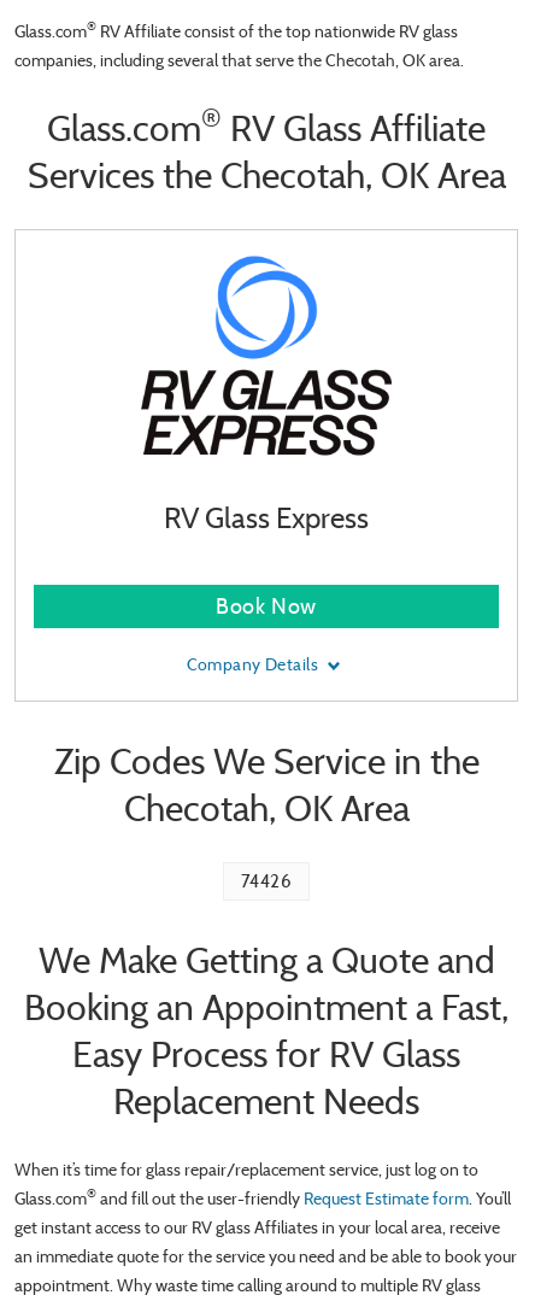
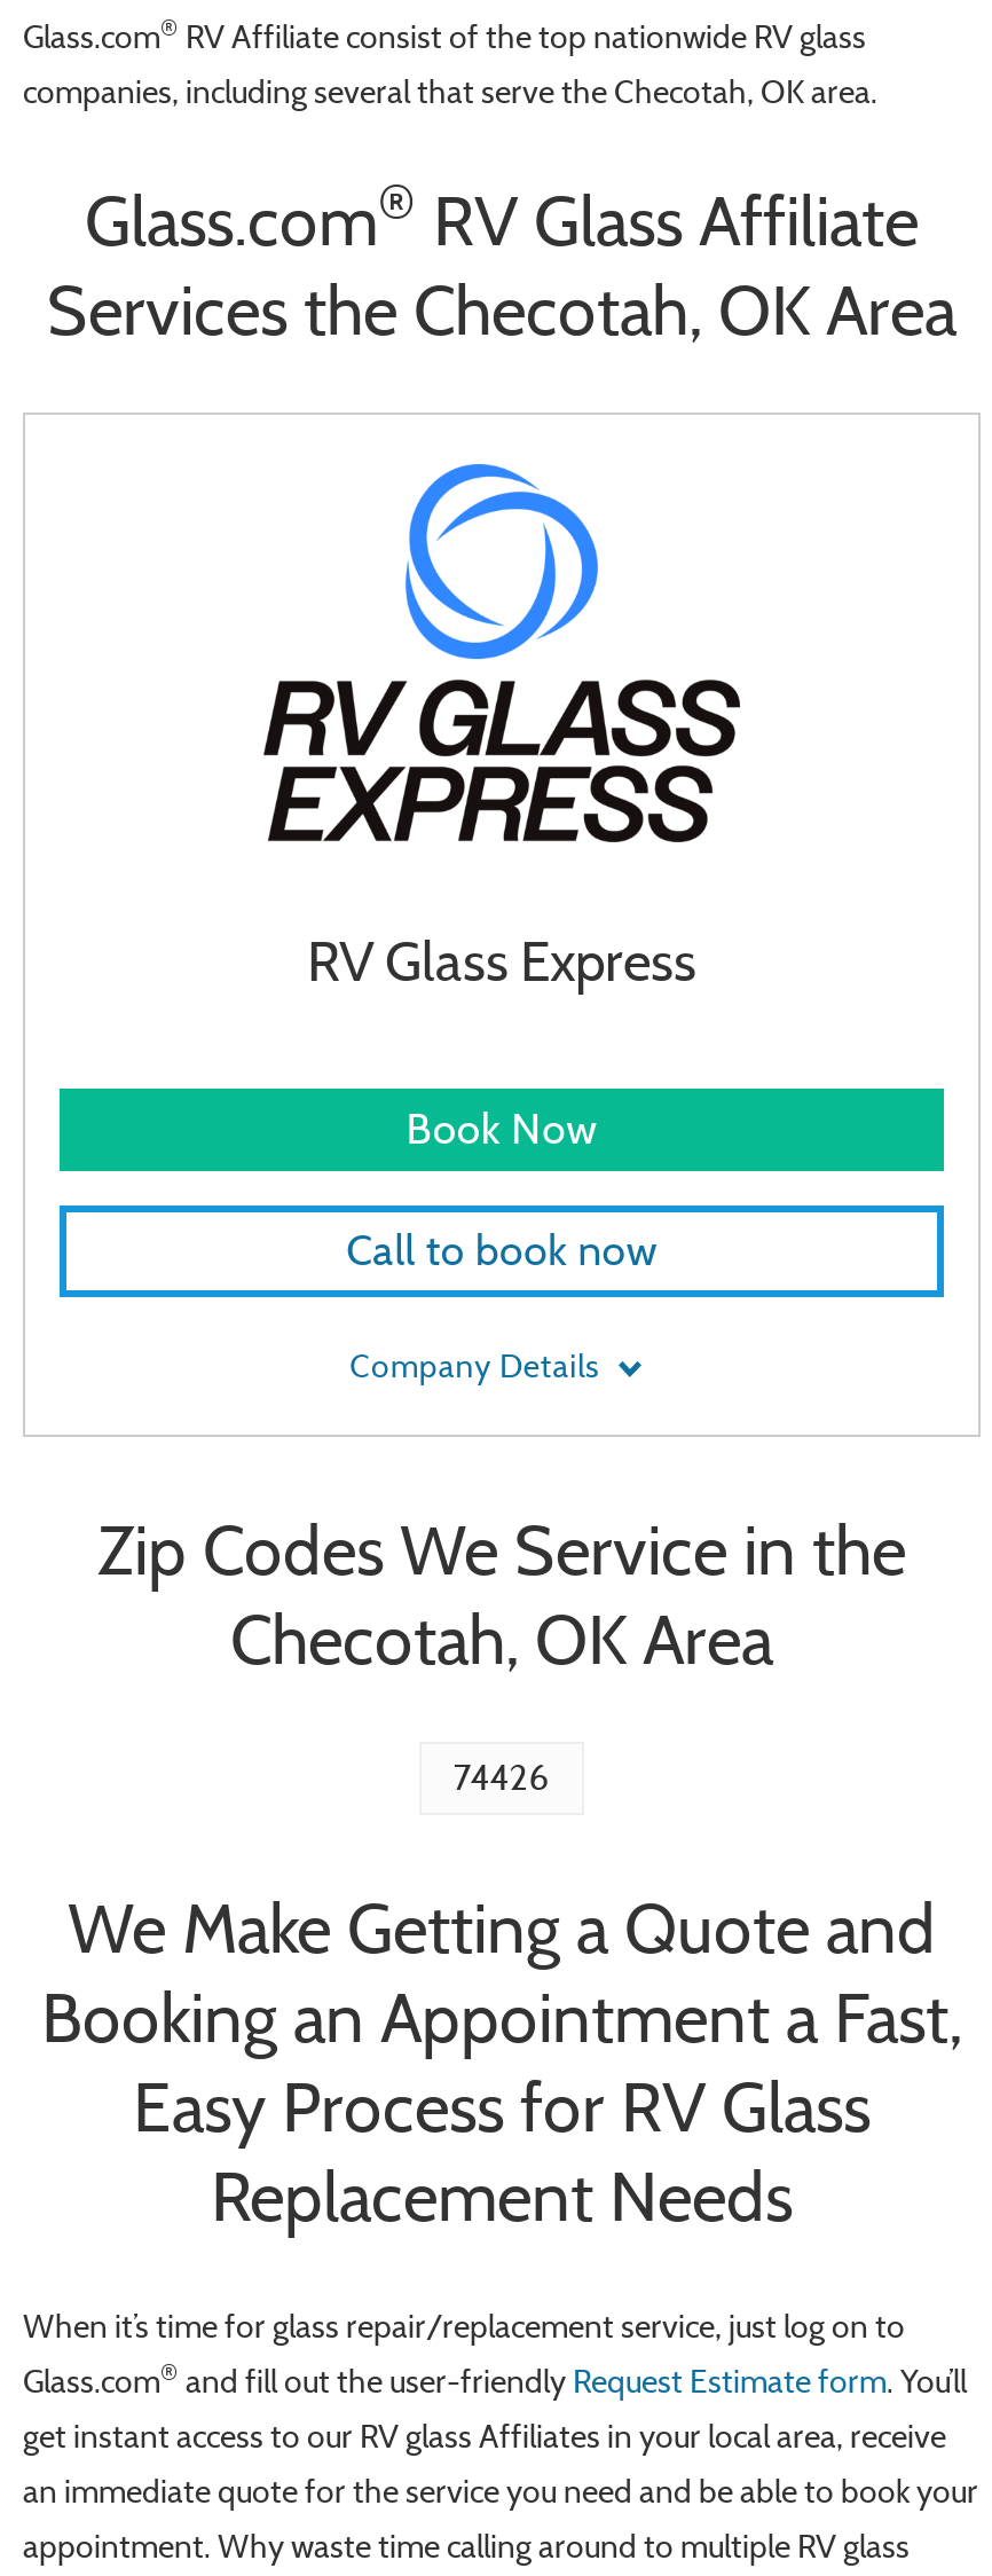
+ Call to book now
